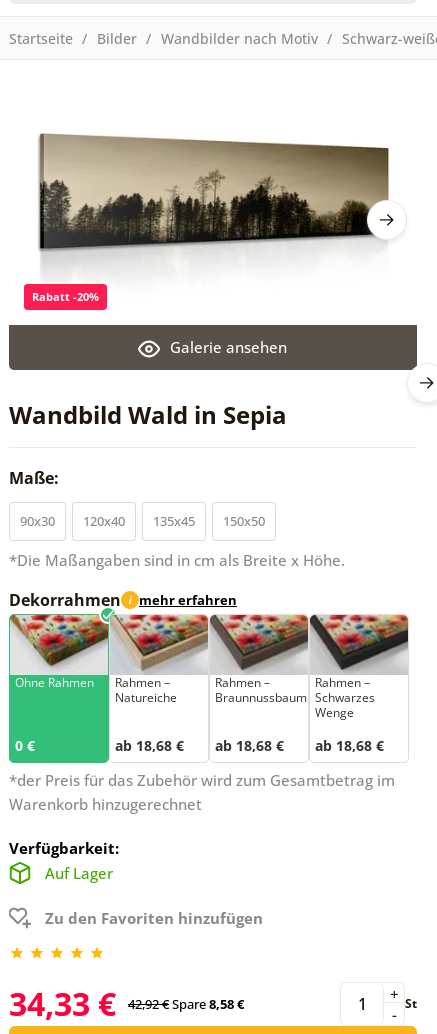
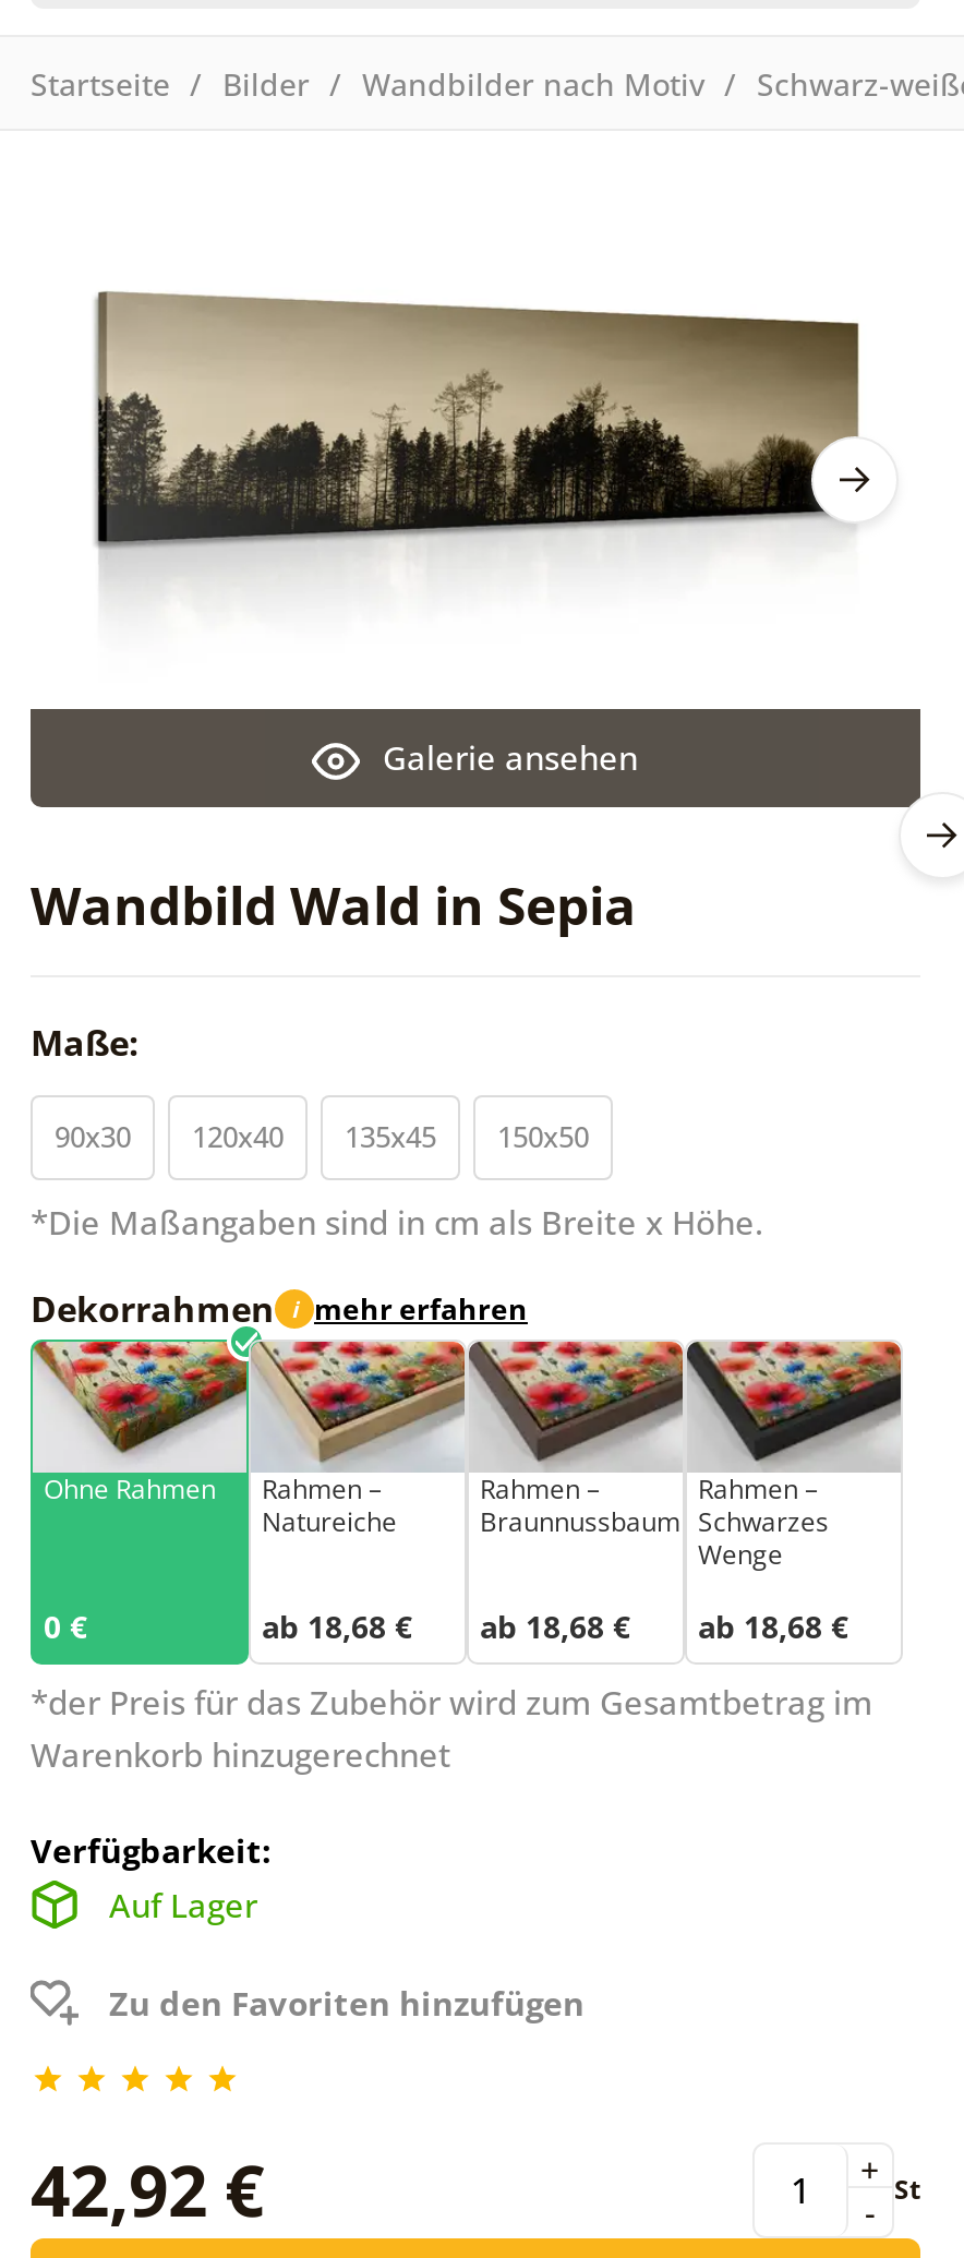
- Rabatt -20%

- 34,33 €
- 42,92 € Spare8,58 €
+ 42,92 €
